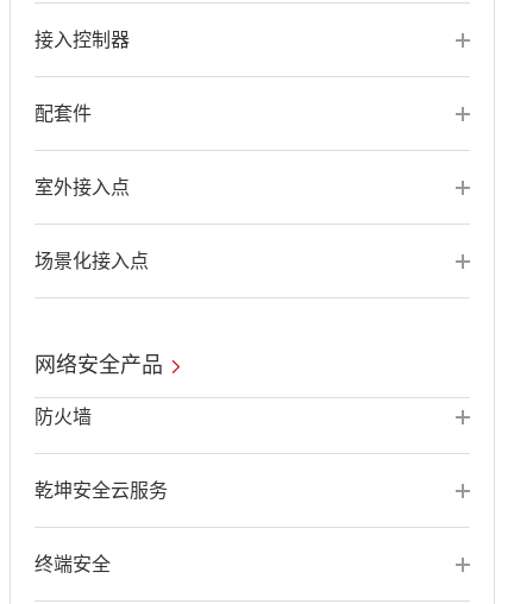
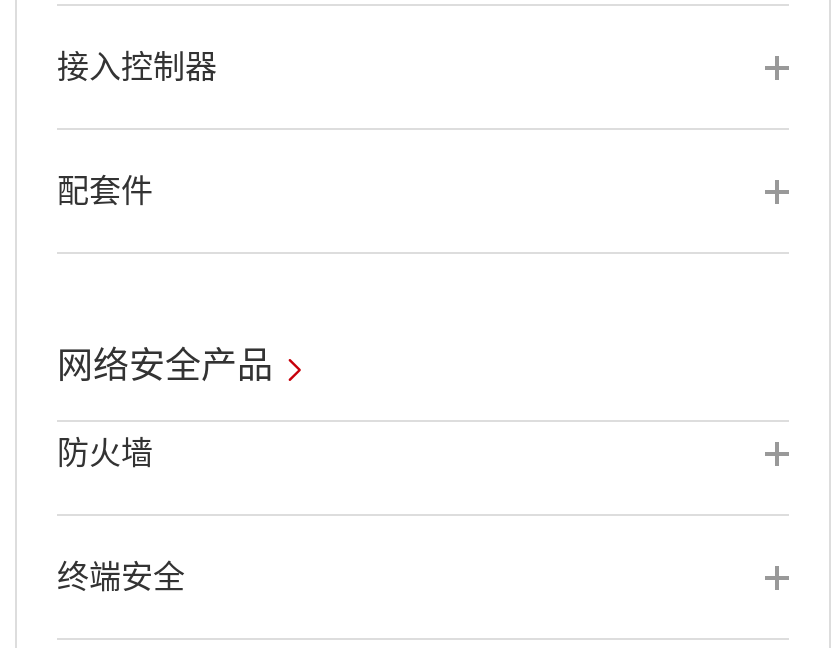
- 室外接入点

- 场景化接入点

- 乾坤安全云服务
